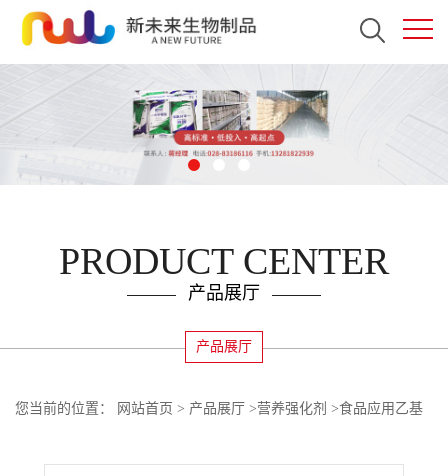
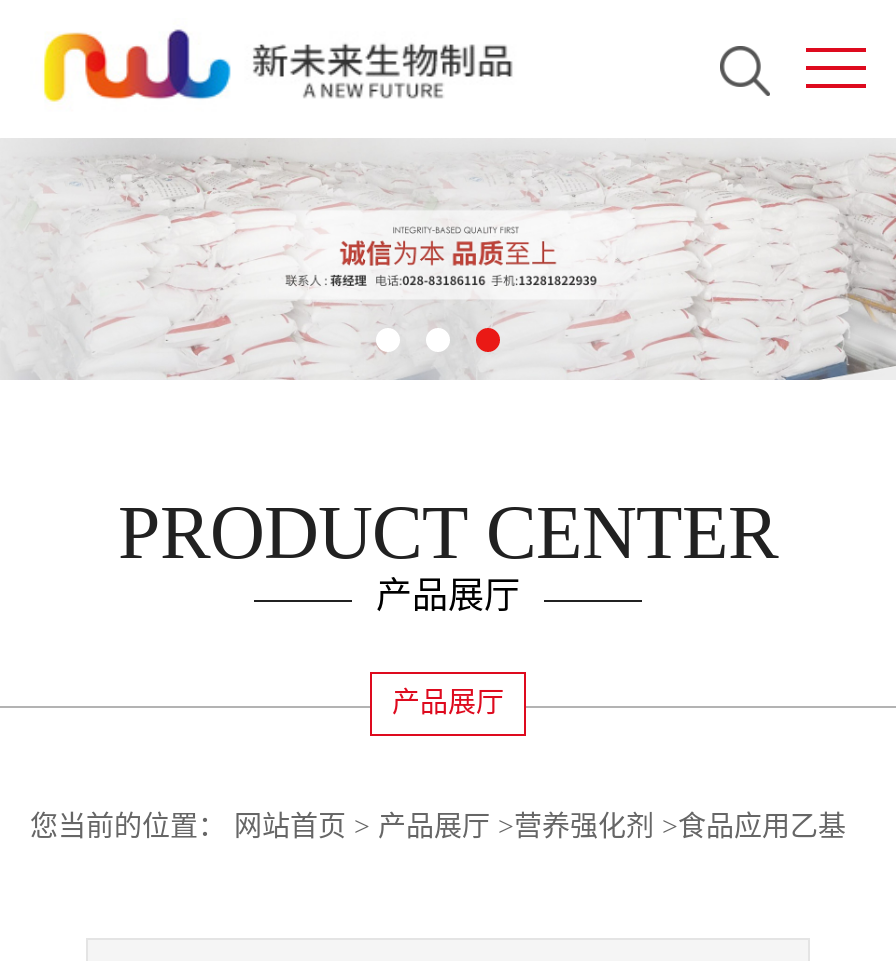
- [image]
+ [image]
